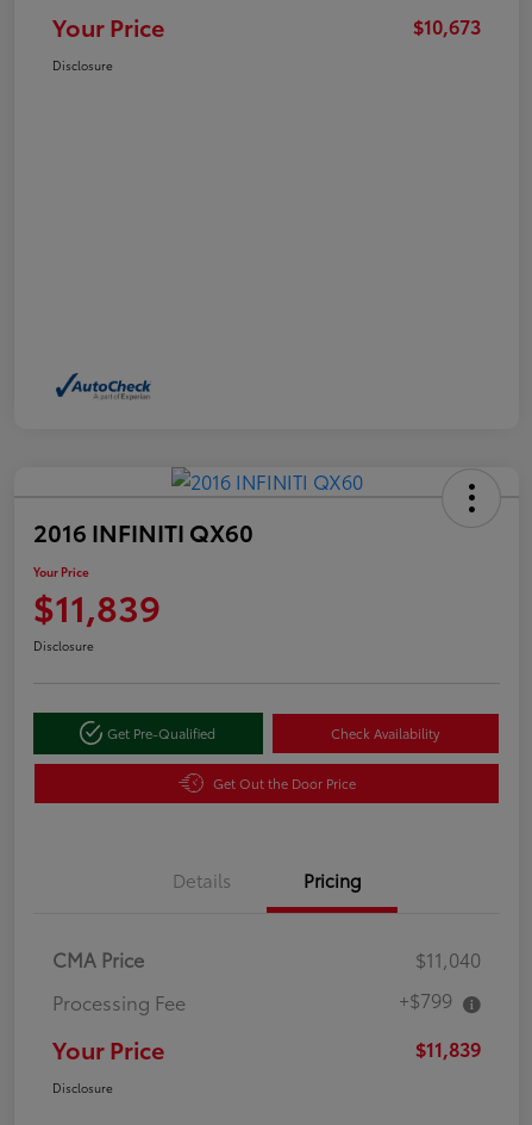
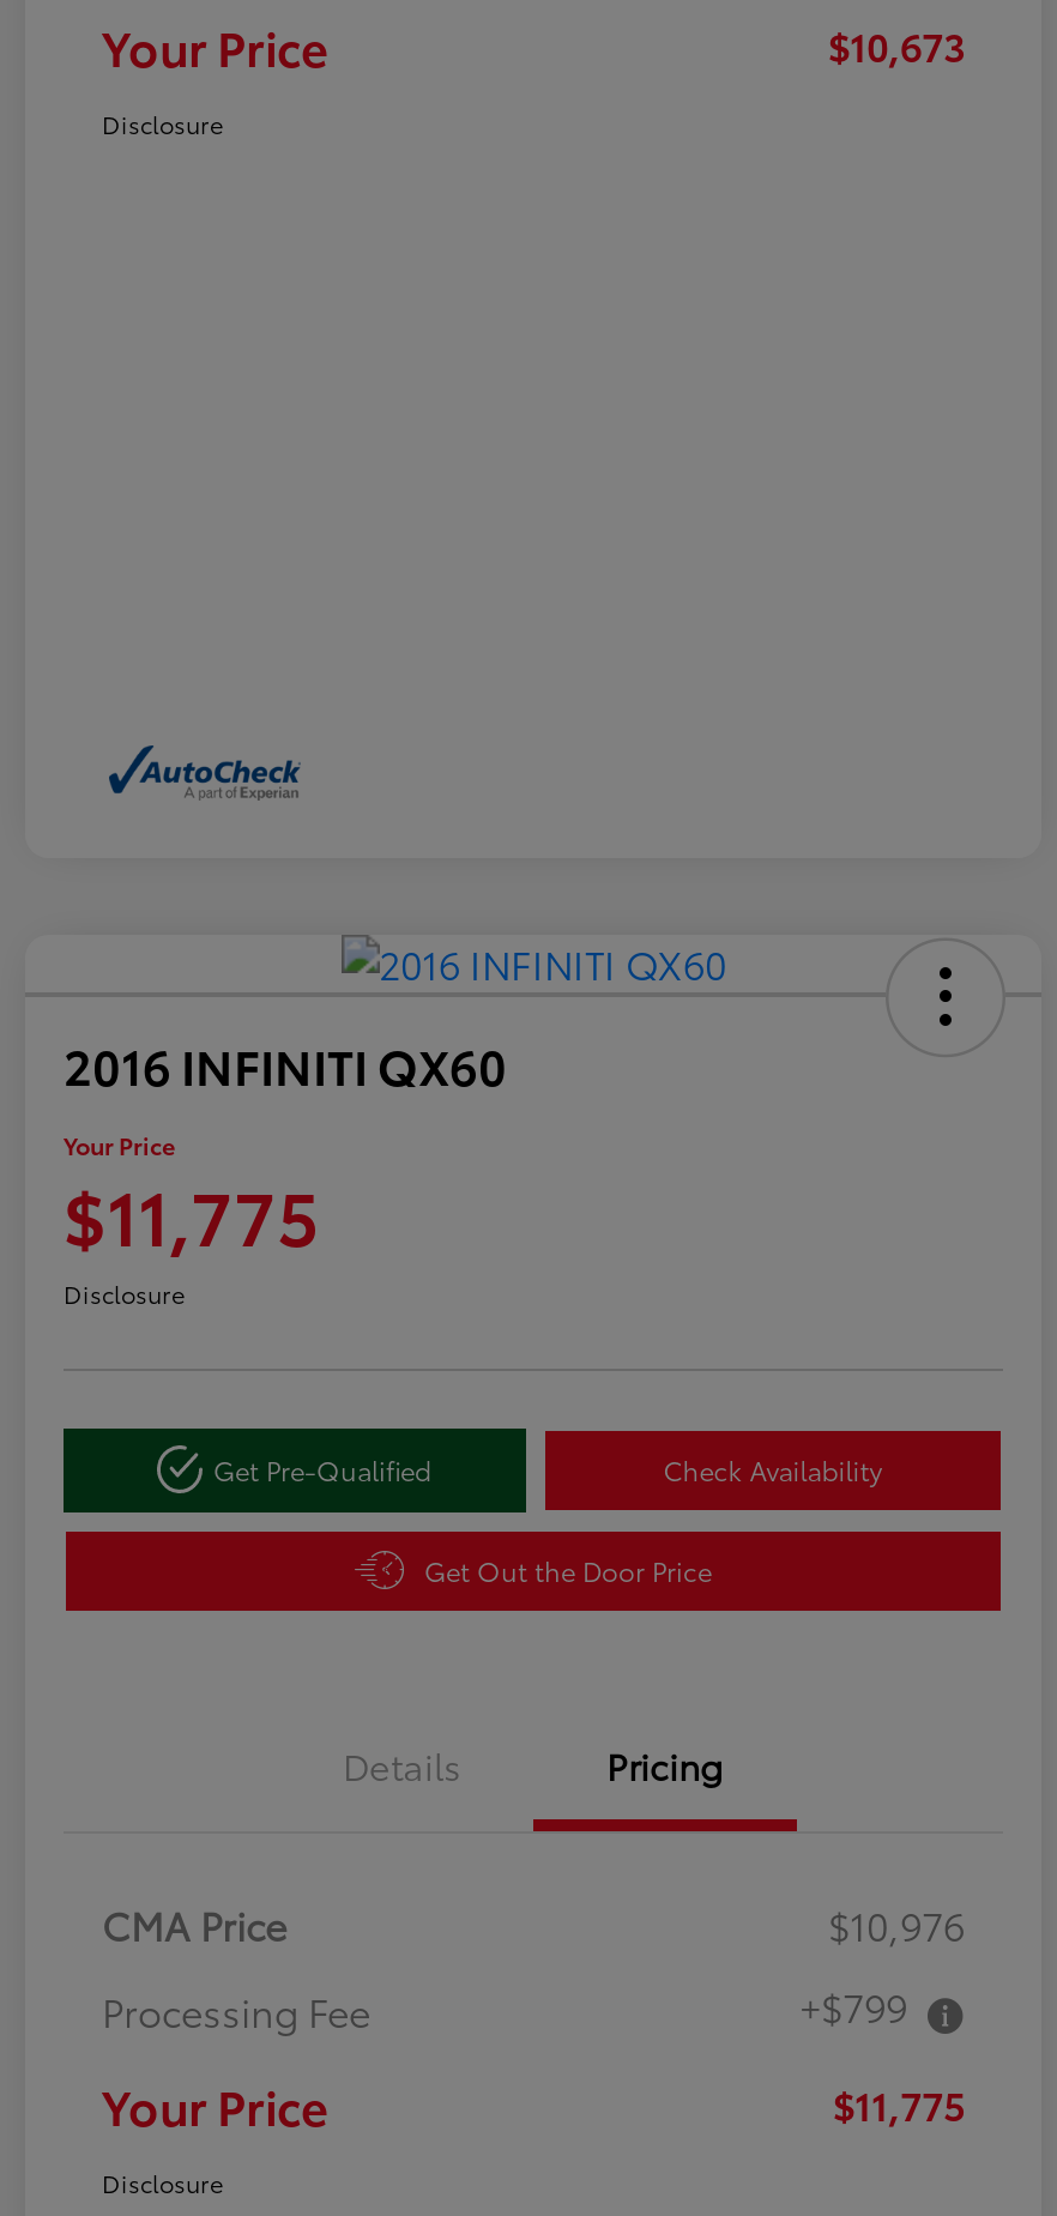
- $11,839
+ $11,775

- $11,040
+ $10,976

- $11,839
+ $11,775
